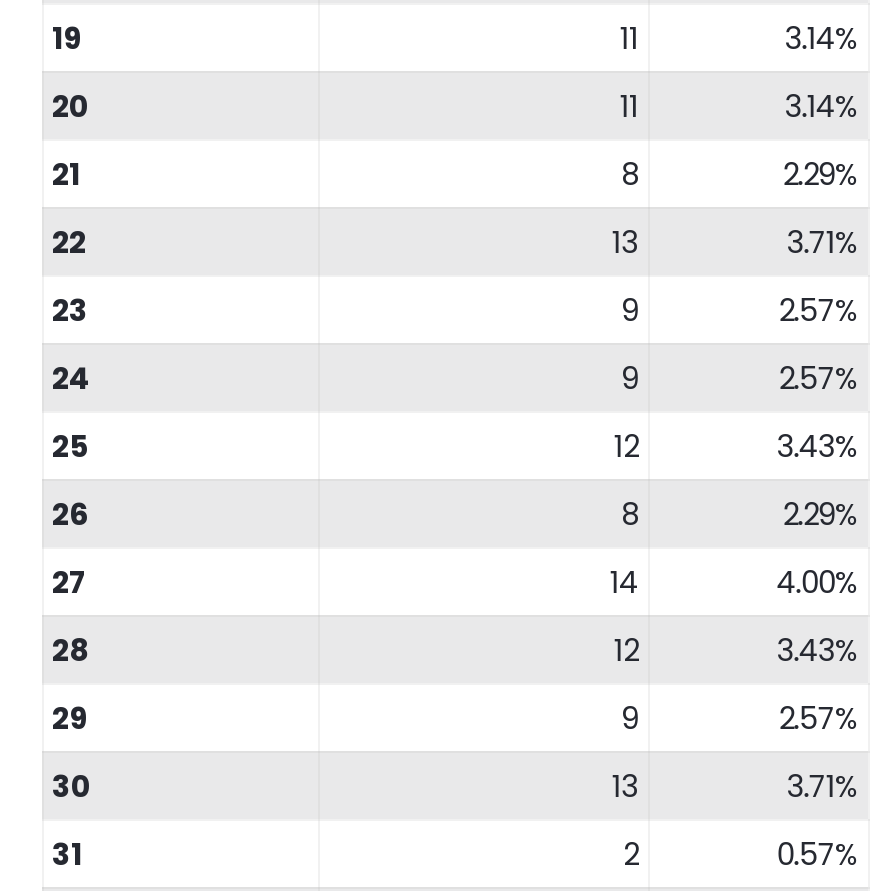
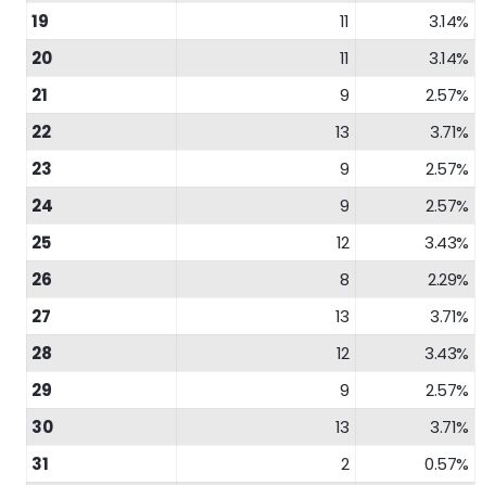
- 8
+ 9

- 2.29%
+ 2.57%

- 14
+ 13

- 4.00%
+ 3.71%
